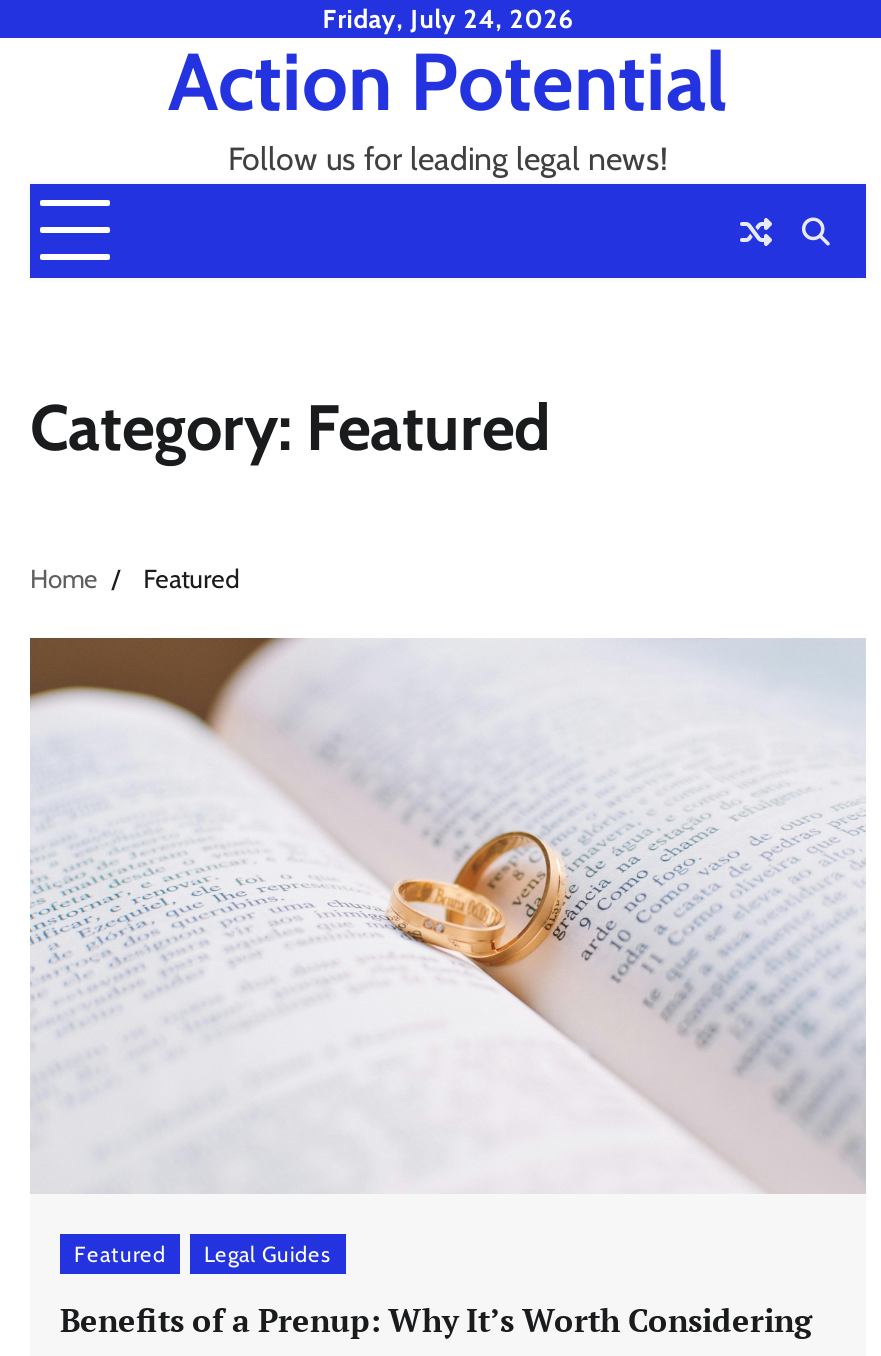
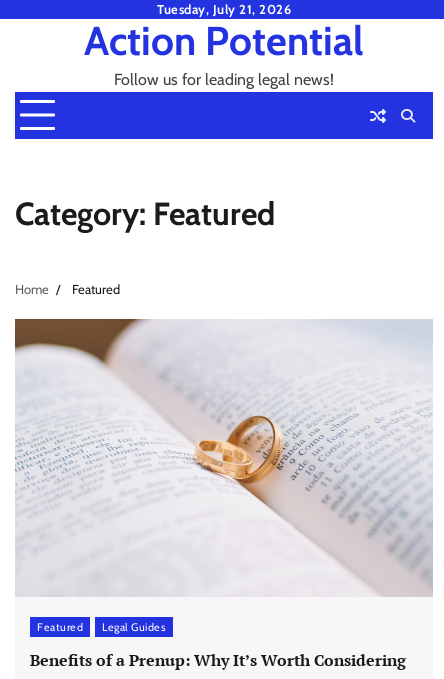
- Friday, July 24, 2026
+ Tuesday, July 21, 2026
